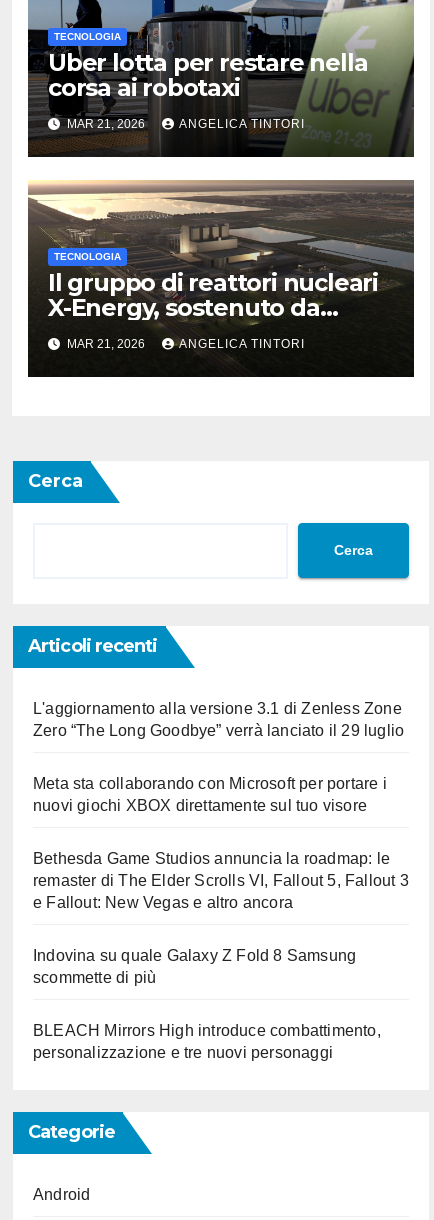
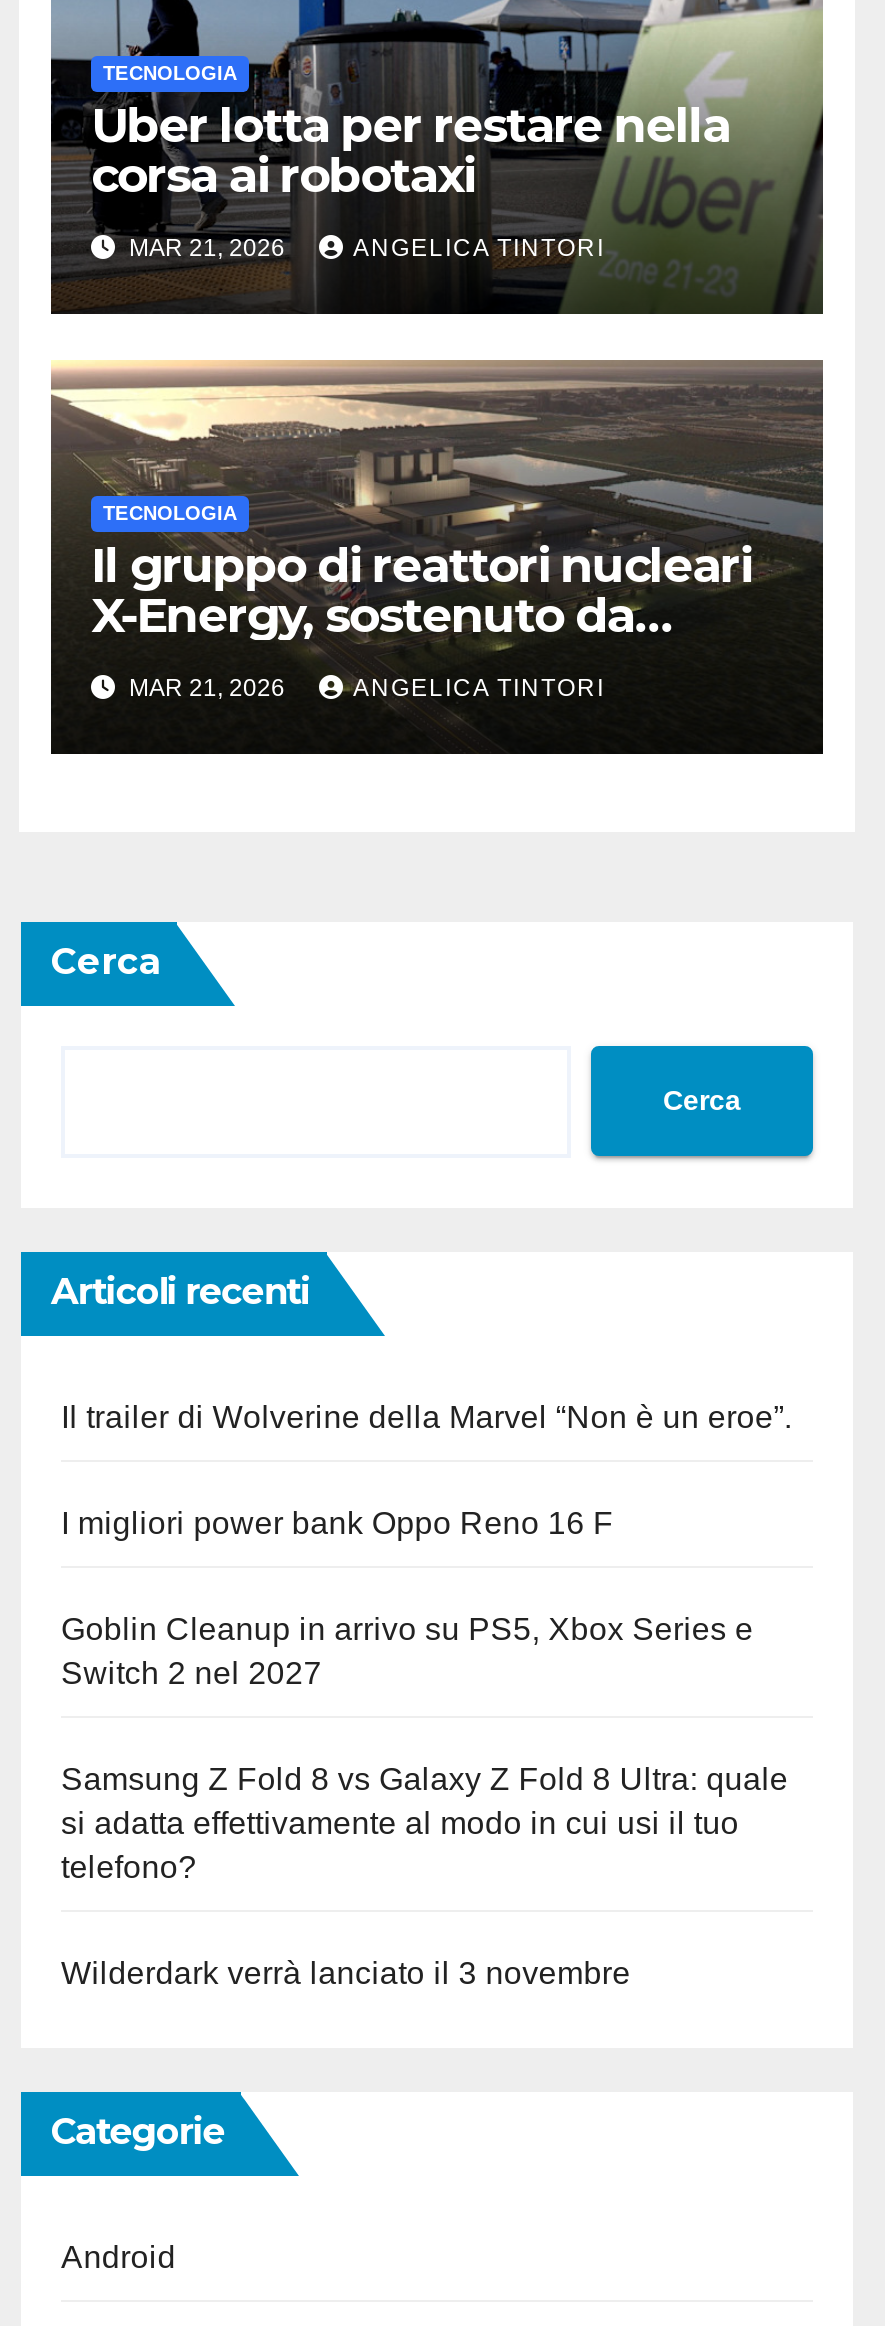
- L'aggiornamento alla versione 3.1 di Zenless Zone
- Zero “The Long Goodbye” verrà lanciato il 29 luglio
+ Il trailer di Wolverine della Marvel “Non è un eroe”.

- Meta sta collaborando con Microsoft per portare i
- nuovi giochi XBOX direttamente sul tuo visore
+ I migliori power bank Oppo Reno 16 F

- Bethesda Game Studios annuncia la roadmap: le
- remaster di The Elder Scrolls VI, Fallout 5, Fallout 3
- e Fallout: New Vegas e altro ancora
+ Goblin Cleanup in arrivo su PS5, Xbox Series e
+ Switch 2 nel 2027

- Indovina su quale Galaxy Z Fold 8 Samsung
- scommette di più
+ Samsung Z Fold 8 vs Galaxy Z Fold 8 Ultra: quale
+ si adatta effettivamente al modo in cui usi il tuo
+ telefono?

- BLEACH Mirrors High introduce combattimento,
- personalizzazione e tre nuovi personaggi
+ Wilderdark verrà lanciato il 3 novembre
